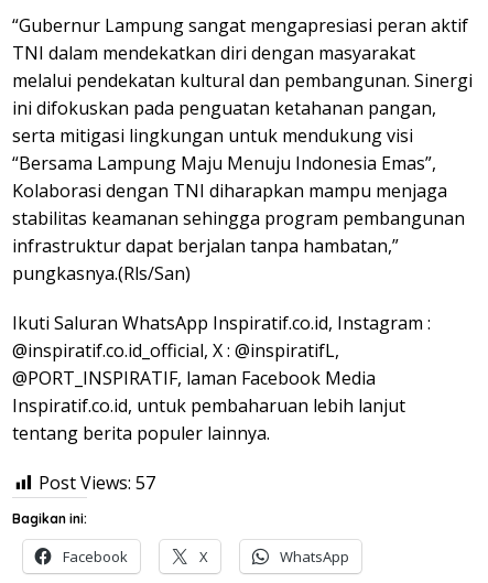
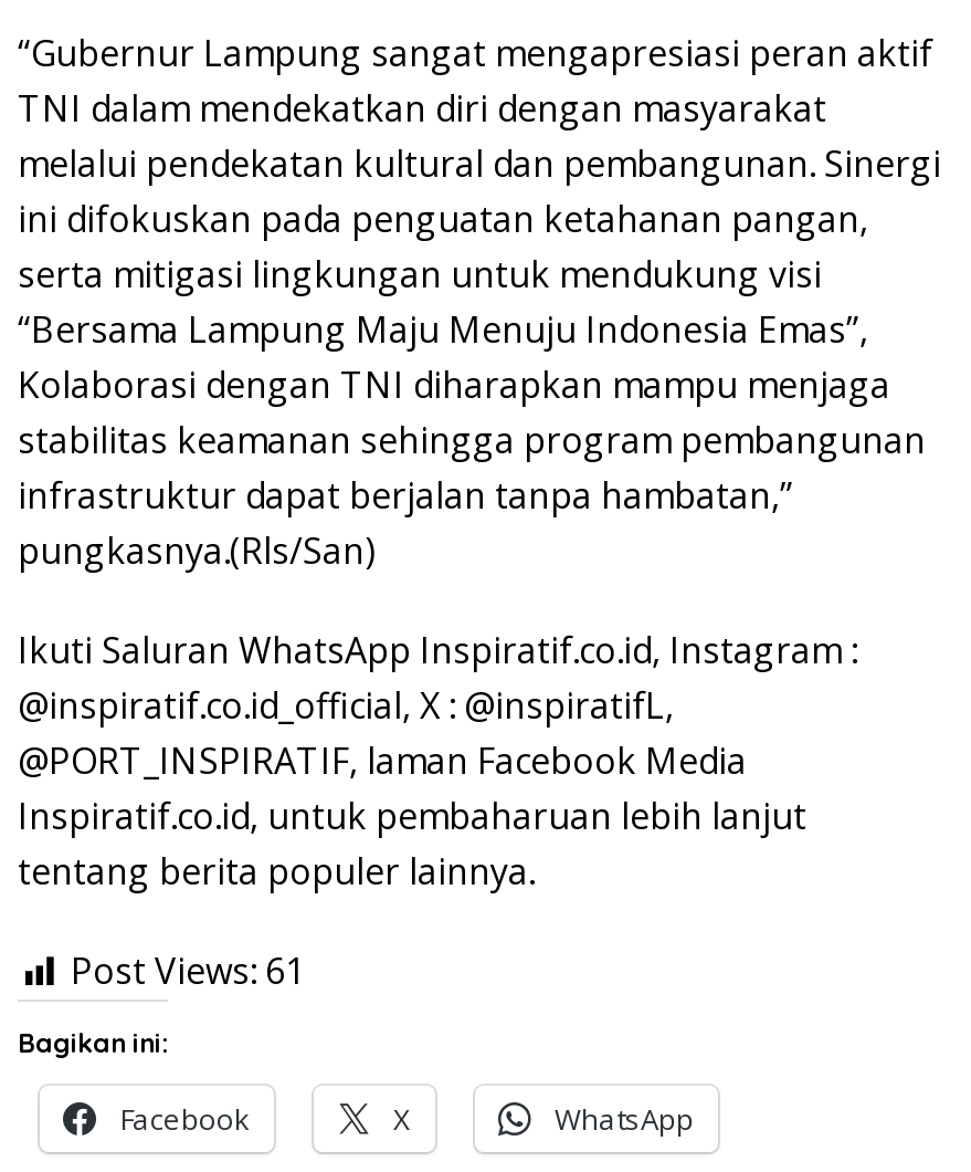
- Post Views: 57
+ Post Views: 61
